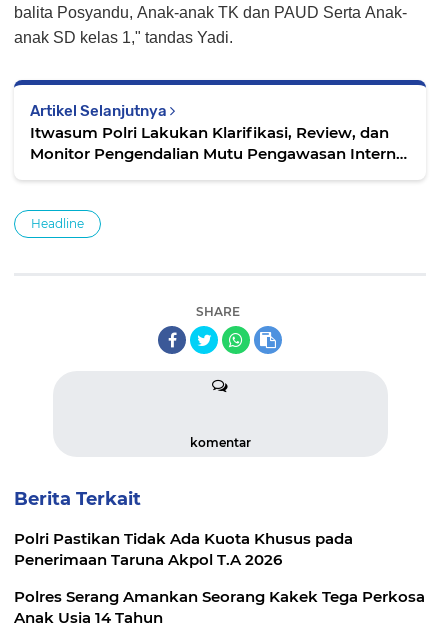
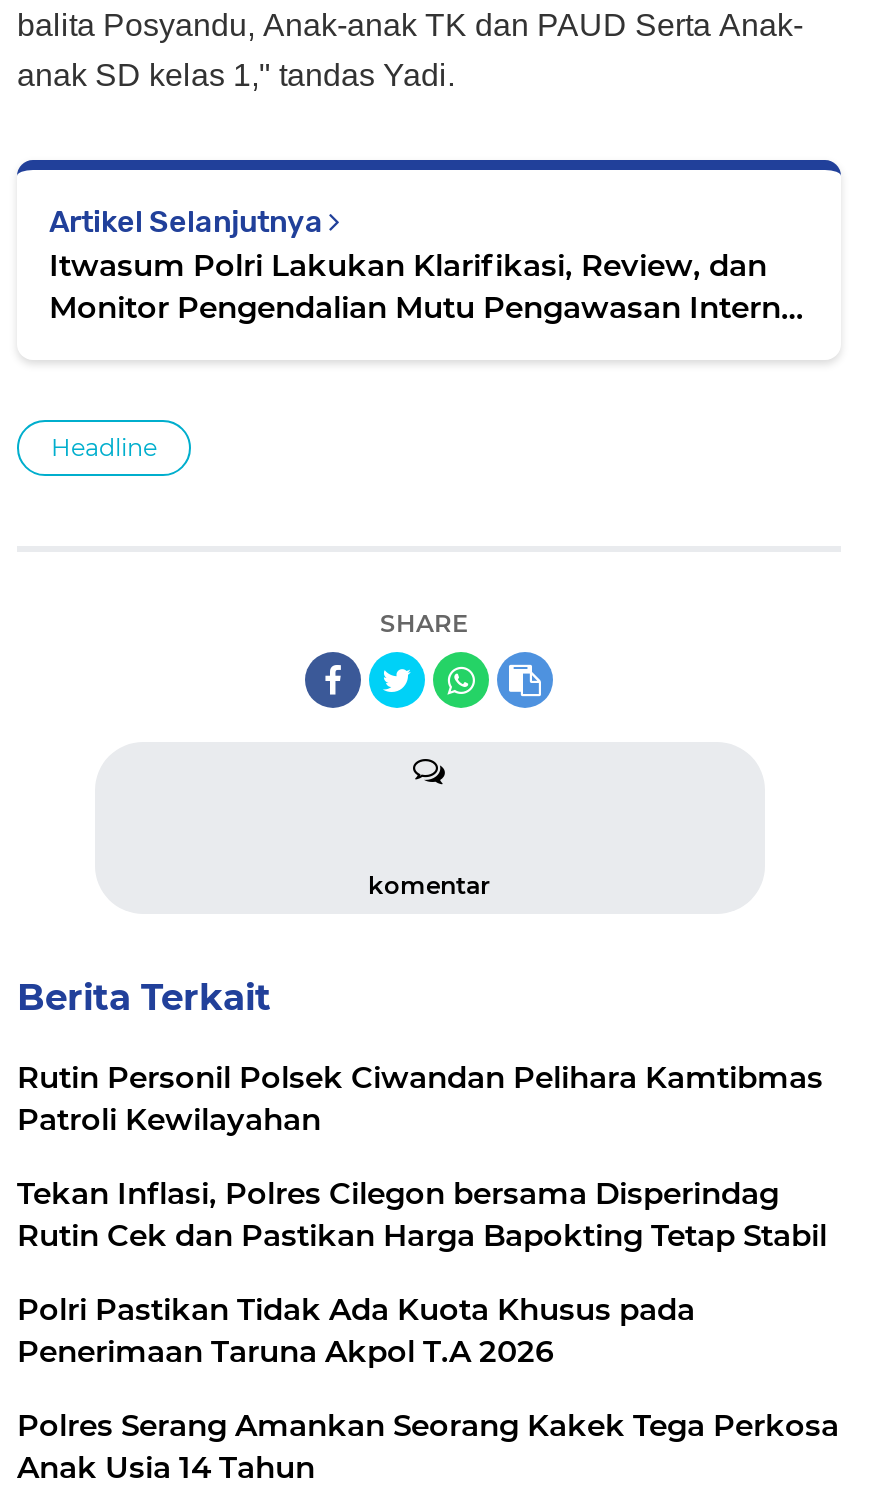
+ Rutin Personil Polsek Ciwandan Pelihara Kamtibmas
+ Patroli Kewilayahan
+ Tekan Inflasi, Polres Cilegon bersama Disperindag
+ Rutin Cek dan Pastikan Harga Bapokting Tetap Stabil
